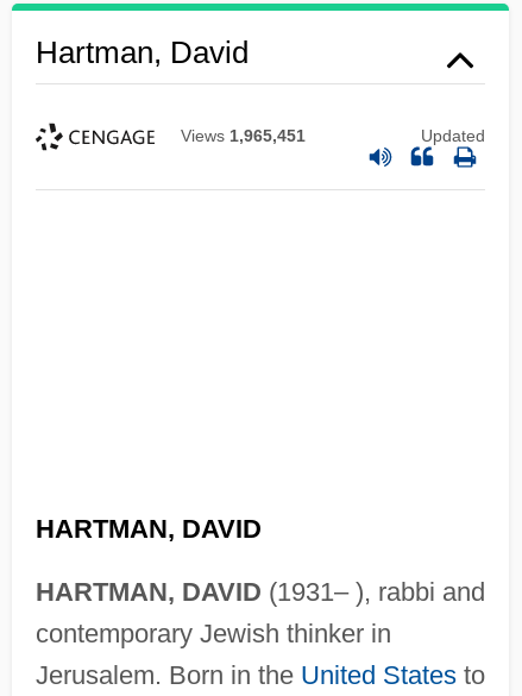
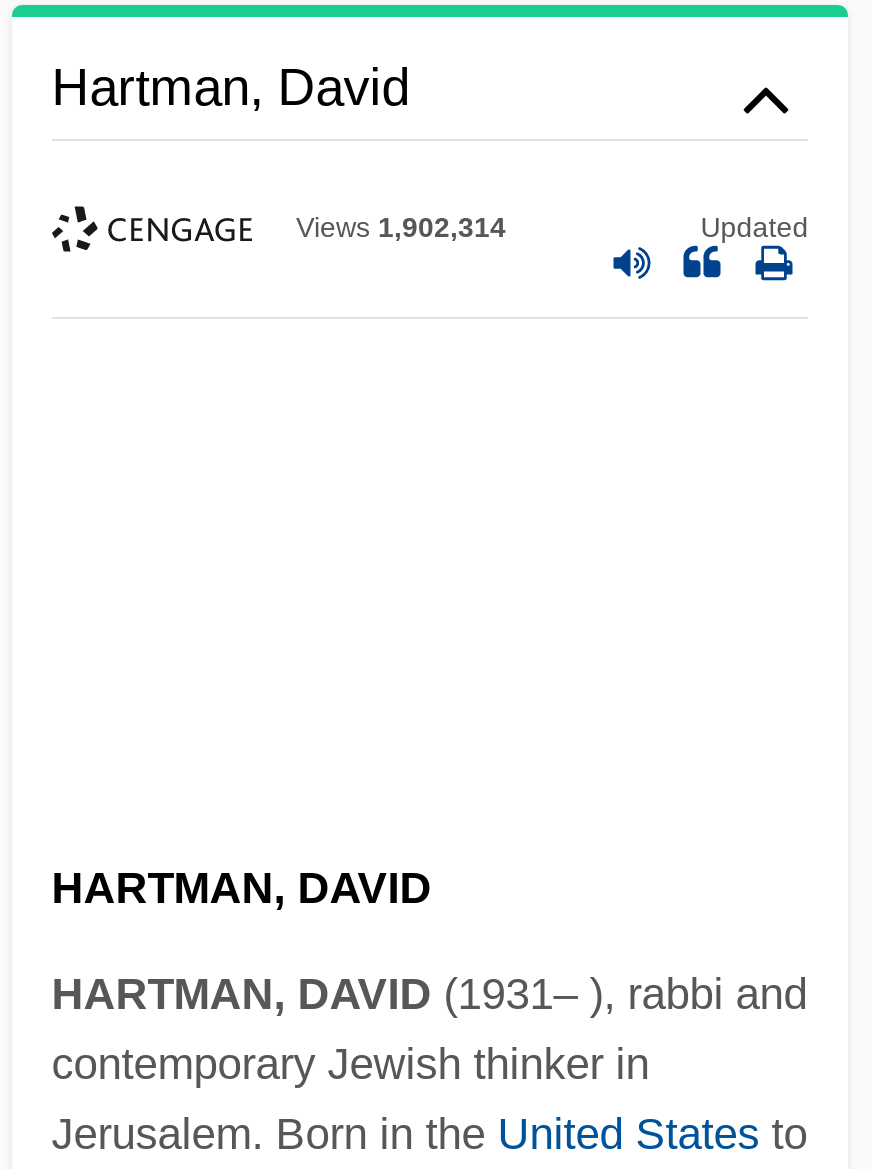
- Views 1,965,451
+ Views 1,902,314
